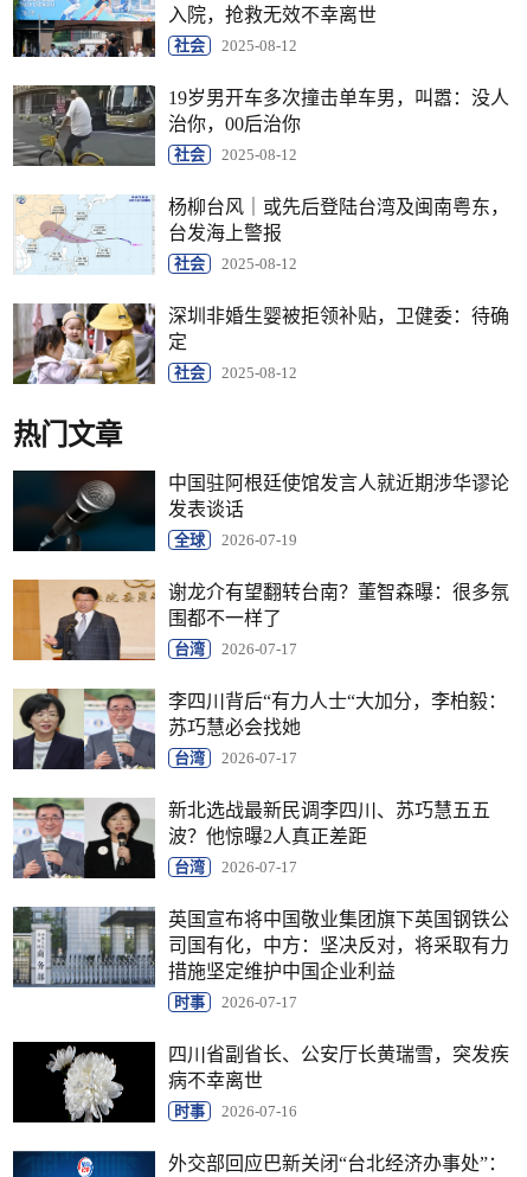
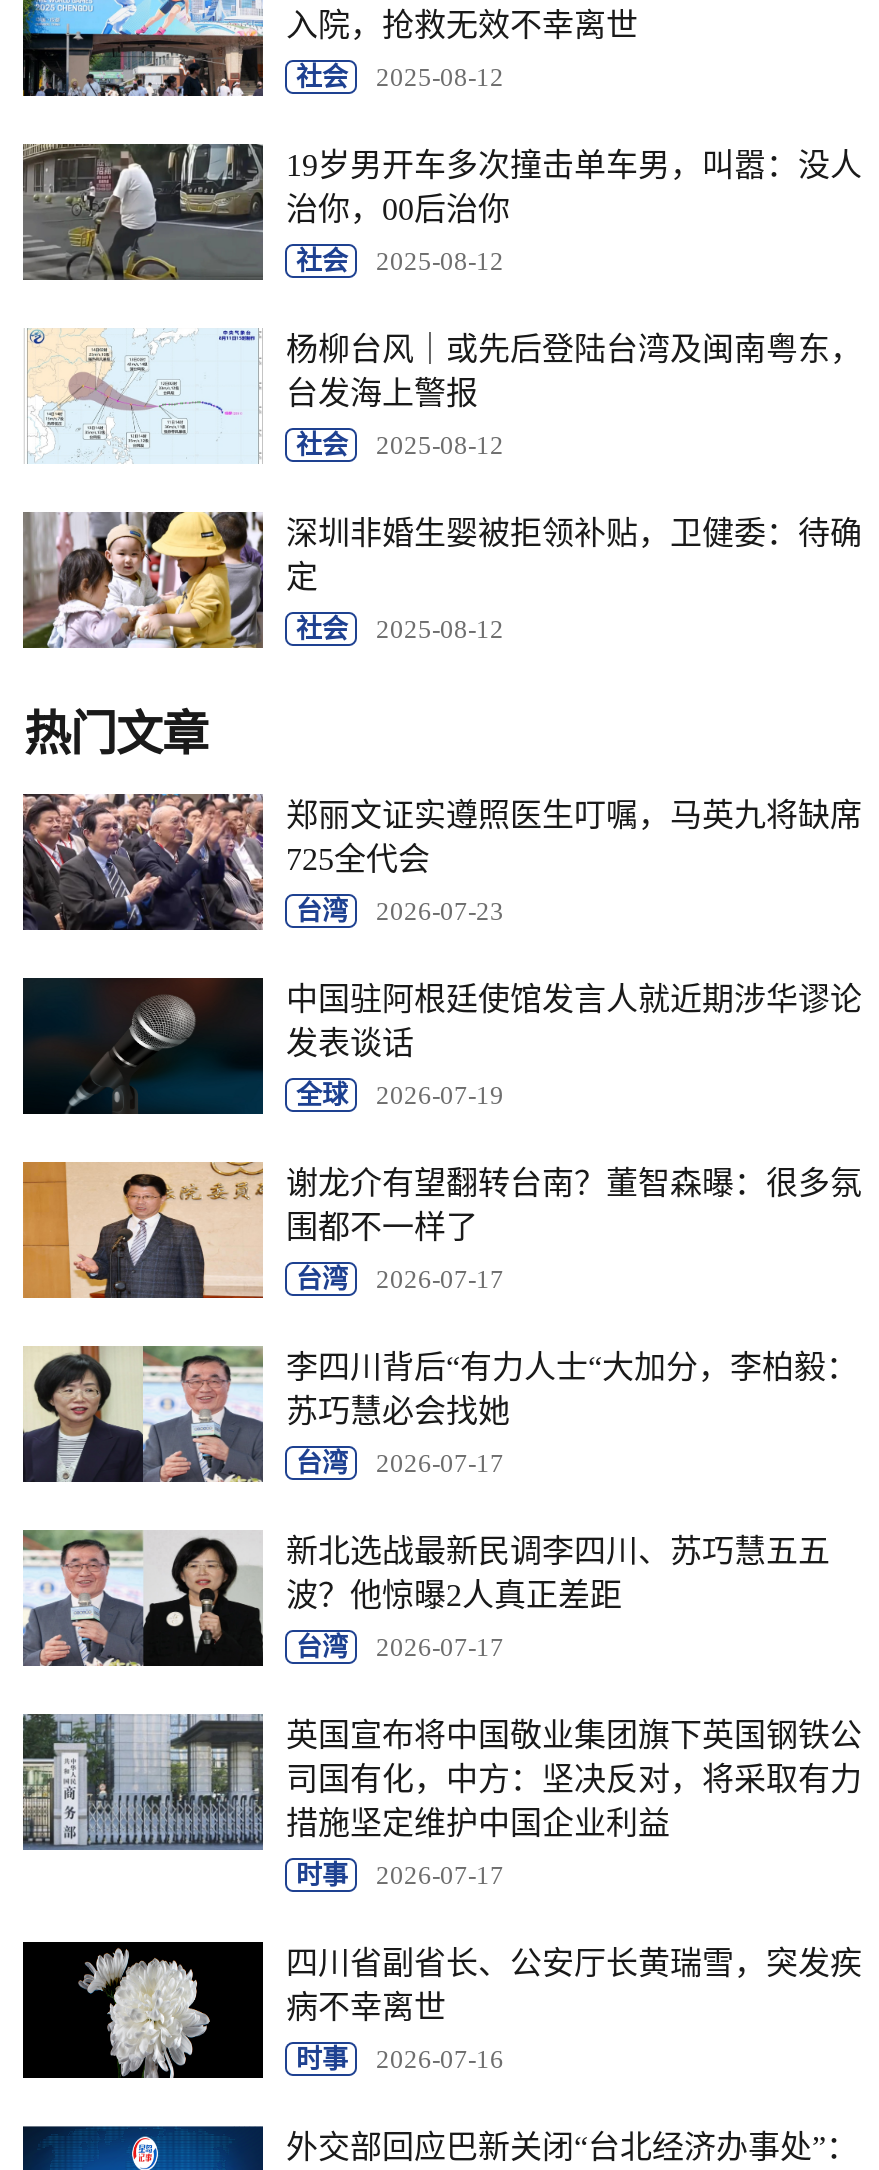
+ [image]
+ 郑丽文证实遵照医生叮嘱，马英九将缺席
+ 725全代会
+ 台湾
+ 2026-07-23
